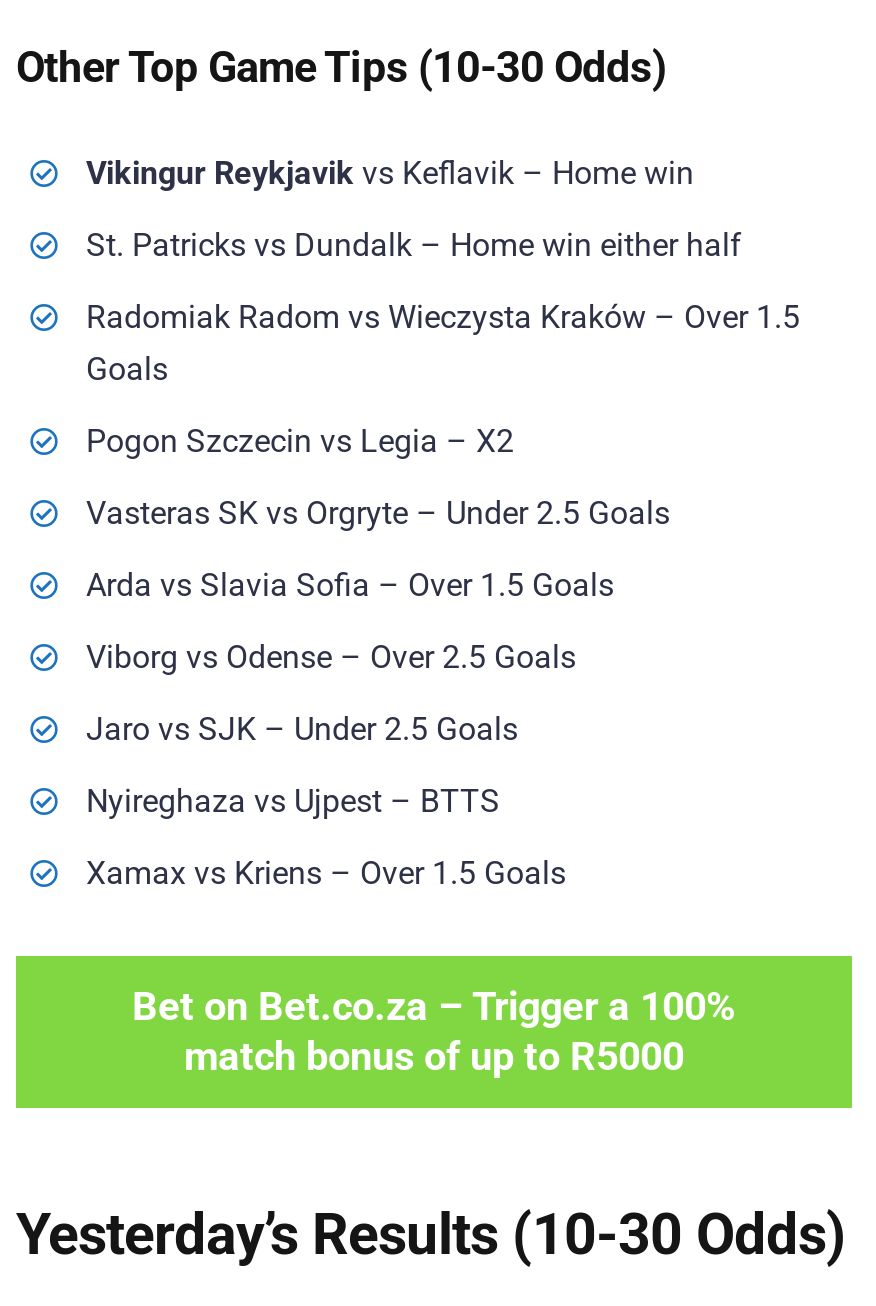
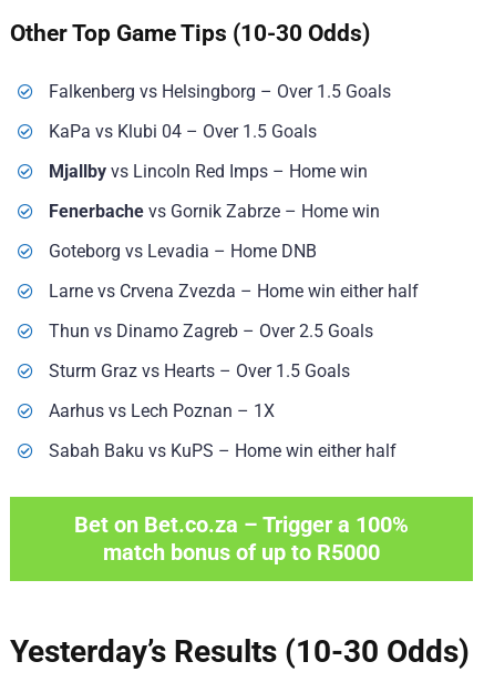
- Vikingur Reykjavik vs Keflavik – Home win
+ Falkenberg vs Helsingborg – Over 1.5 Goals

- St. Patricks vs Dundalk – Home win either half
+ KaPa vs Klubi 04 – Over 1.5 Goals

- Radomiak Radom vs Wieczysta Kraków – Over 1.5
- Goals
+ Mjallby vs Lincoln Red Imps – Home win

- Pogon Szczecin vs Legia – X2
+ Fenerbache vs Gornik Zabrze – Home win

- Vasteras SK vs Orgryte – Under 2.5 Goals
+ Goteborg vs Levadia – Home DNB

- Arda vs Slavia Sofia – Over 1.5 Goals
+ Larne vs Crvena Zvezda – Home win either half

- Viborg vs Odense – Over 2.5 Goals
+ Thun vs Dinamo Zagreb – Over 2.5 Goals

- Jaro vs SJK – Under 2.5 Goals
+ Sturm Graz vs Hearts – Over 1.5 Goals

- Nyireghaza vs Ujpest – BTTS
+ Aarhus vs Lech Poznan – 1X

- Xamax vs Kriens – Over 1.5 Goals
+ Sabah Baku vs KuPS – Home win either half
